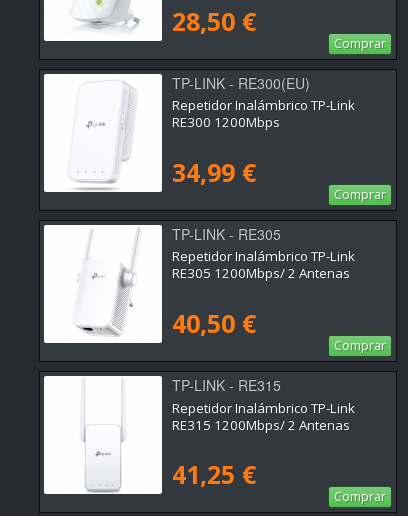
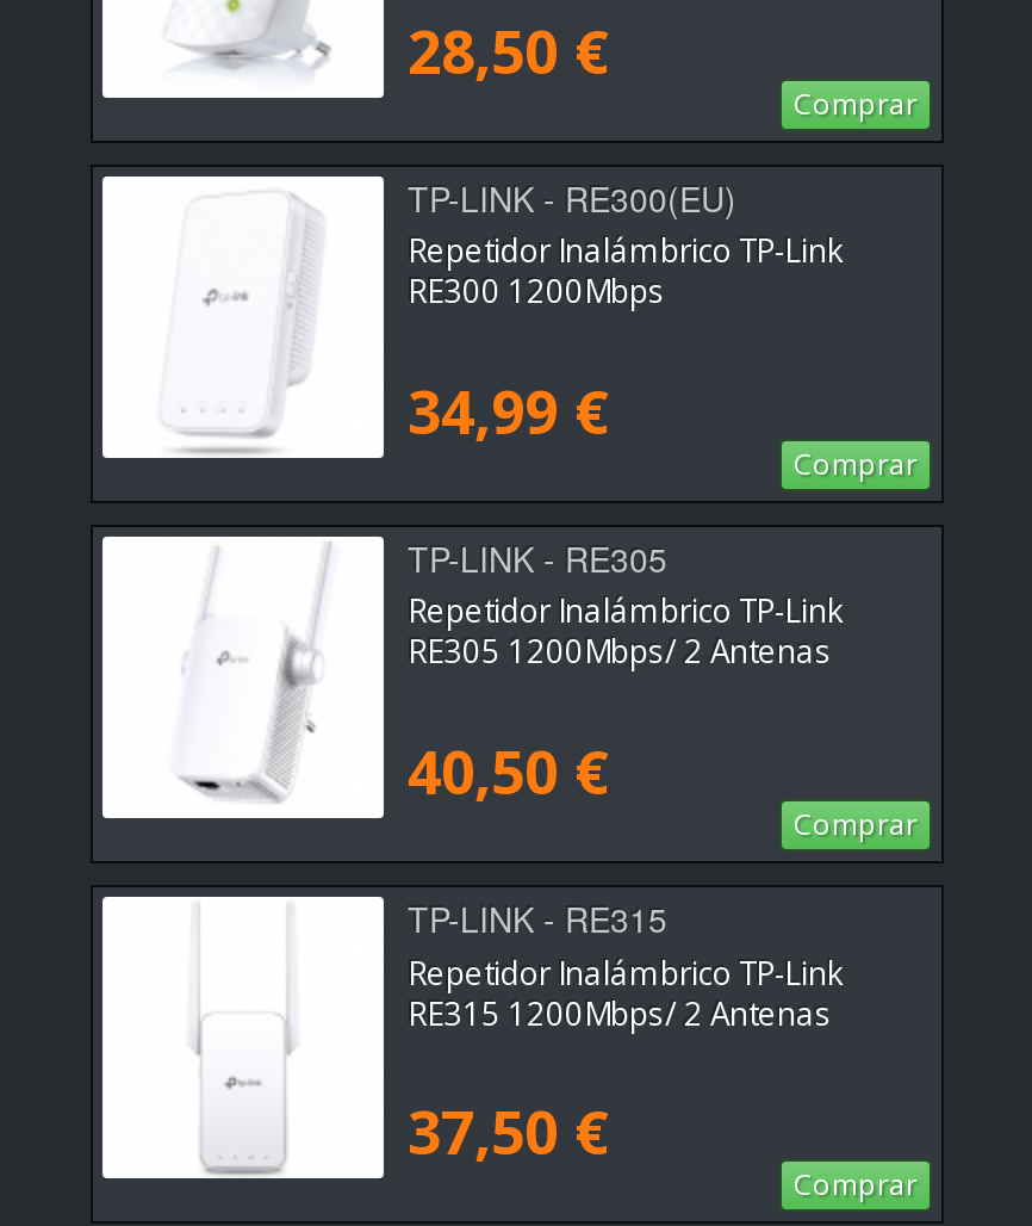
- 41,25 €
+ 37,50 €
